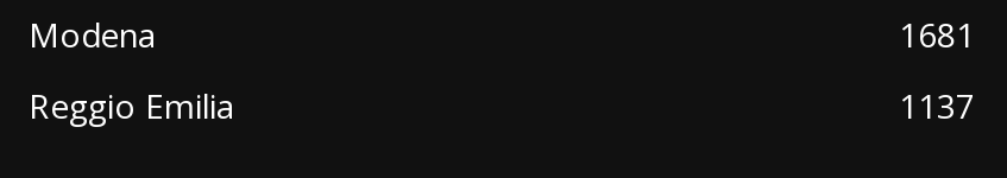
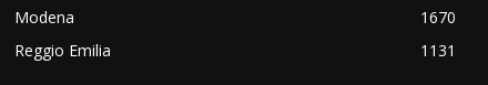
- 1681
+ 1670

- 1137
+ 1131
